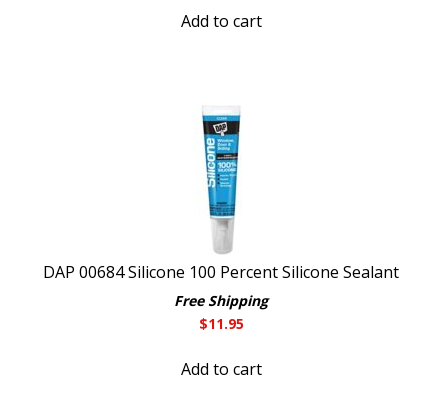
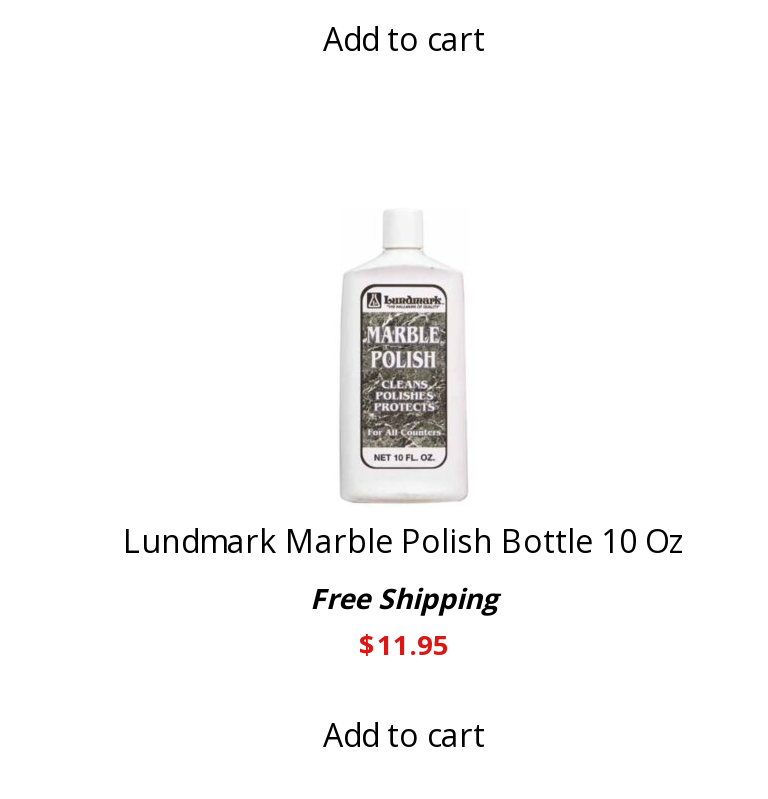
- [image]
- DAP 00684 Silicone 100 Percent Silicone Sealant
+ [image]
+ Lundmark Marble Polish Bottle 10 Oz
